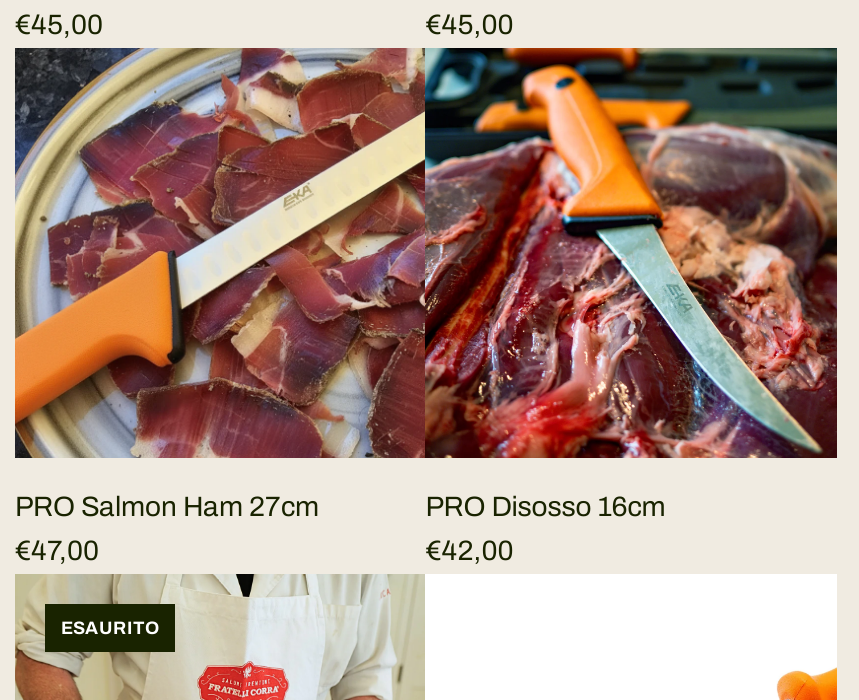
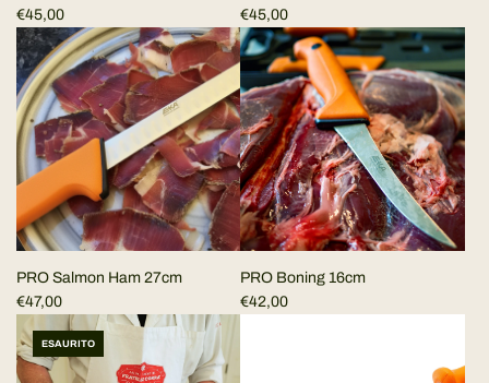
- PRO Disosso 16cm
+ PRO Boning 16cm
